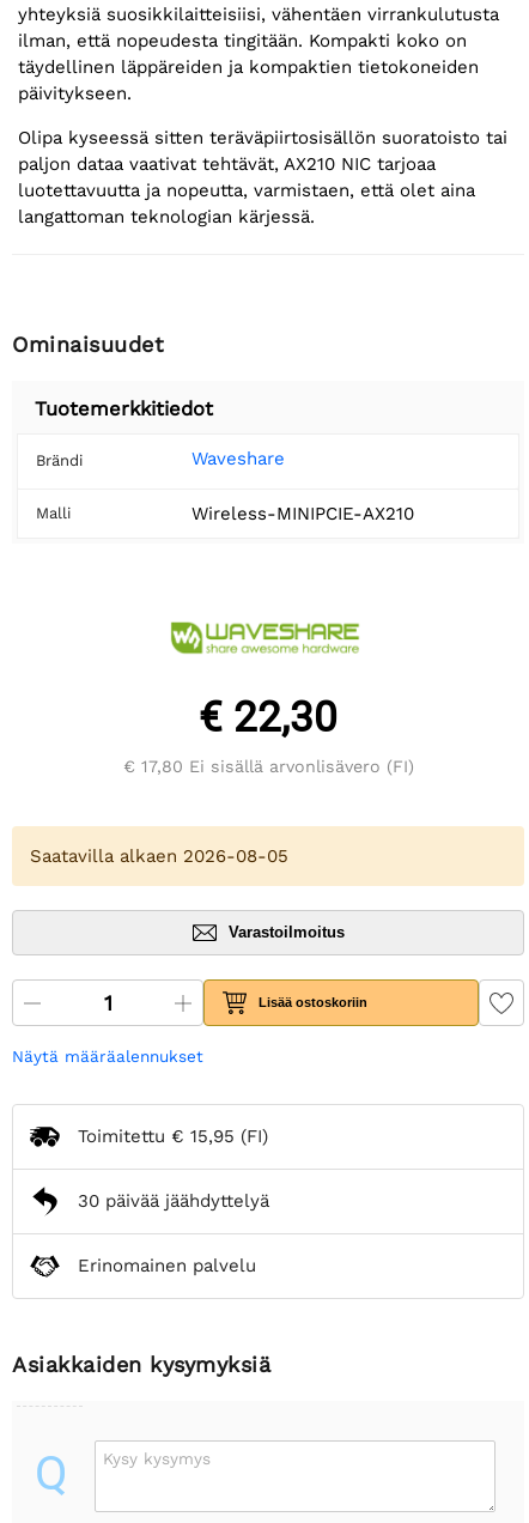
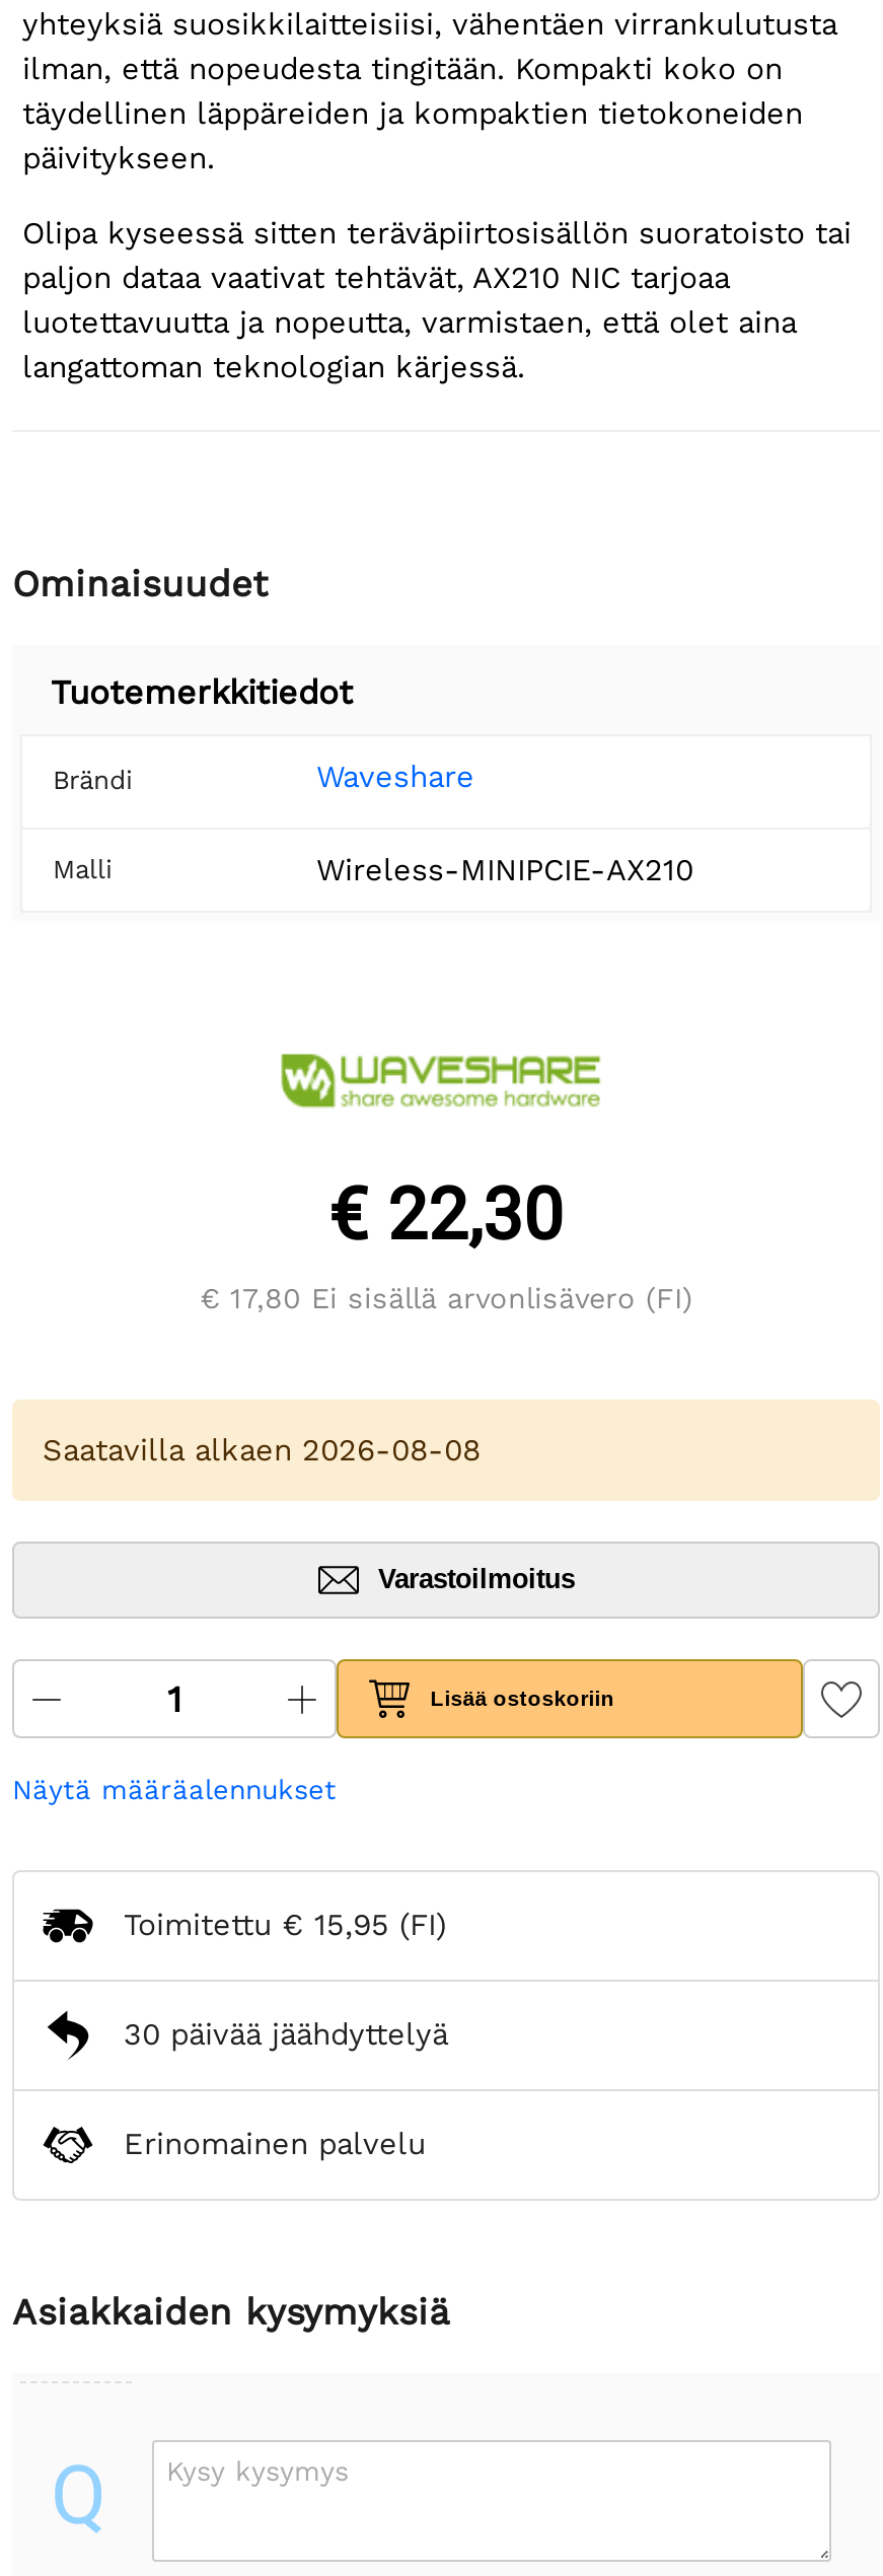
- Saatavilla alkaen 2026-08-05
+ Saatavilla alkaen 2026-08-08
